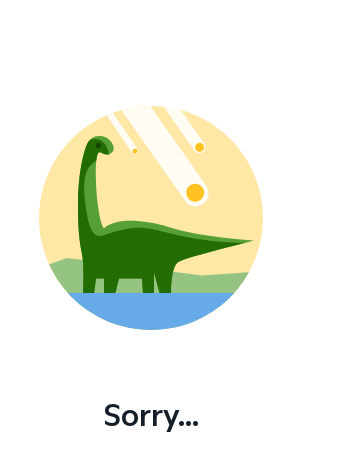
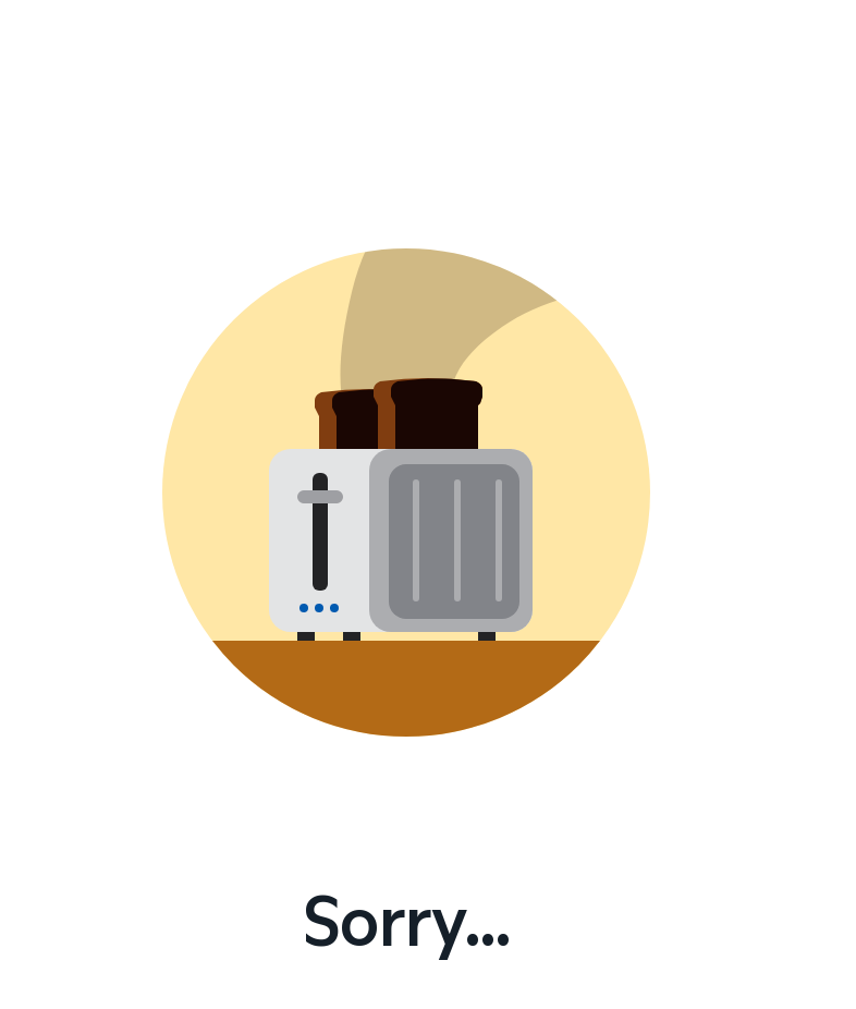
- [image]
+ [image]
